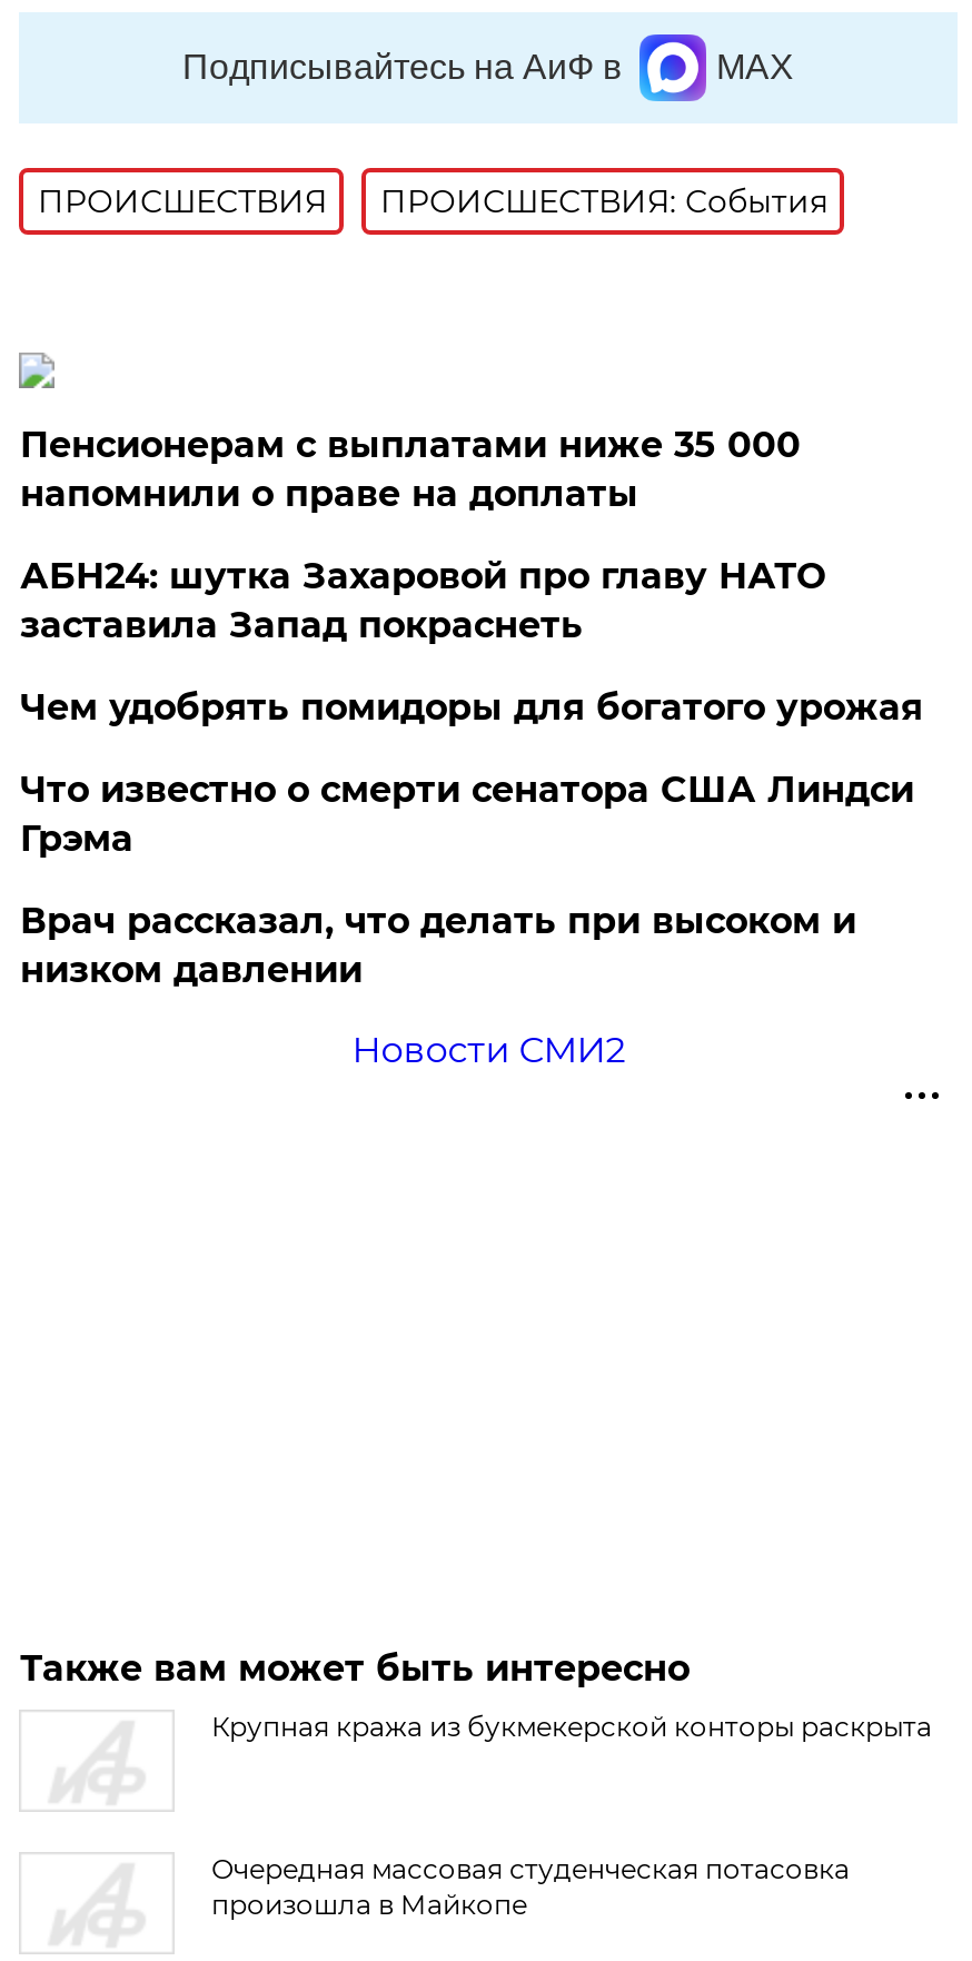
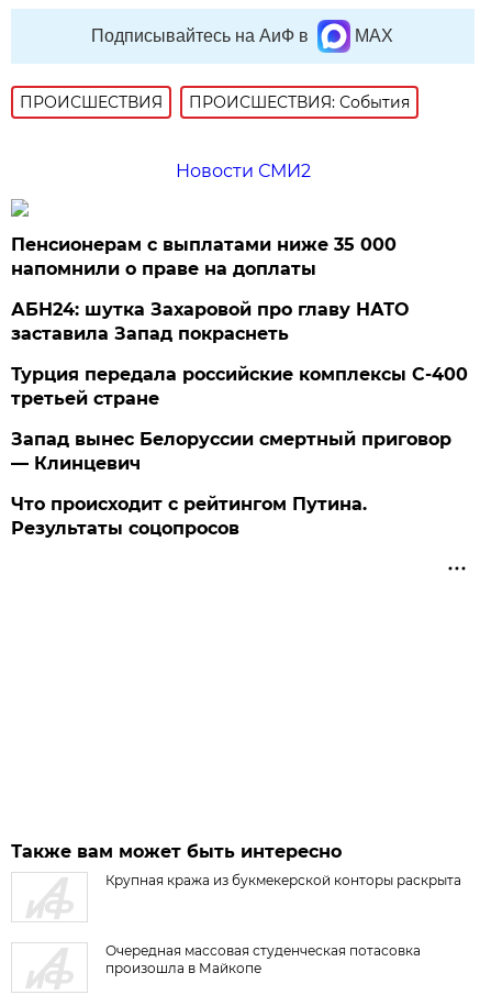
+ Новости СМИ2

- Чем удобрять помидоры для богатого урожая
- Что известно о смерти сенатора США Линдси
- Грэма
- Врач рассказал, что делать при высоком и
- низком давлении
- Новости СМИ2
+ Турция передала российские комплексы С-400
+ третьей стране
+ Запад вынес Белоруссии смертный приговор
+ — Клинцевич
+ Что происходит с рейтингом Путина.
+ Результаты соцопросов
